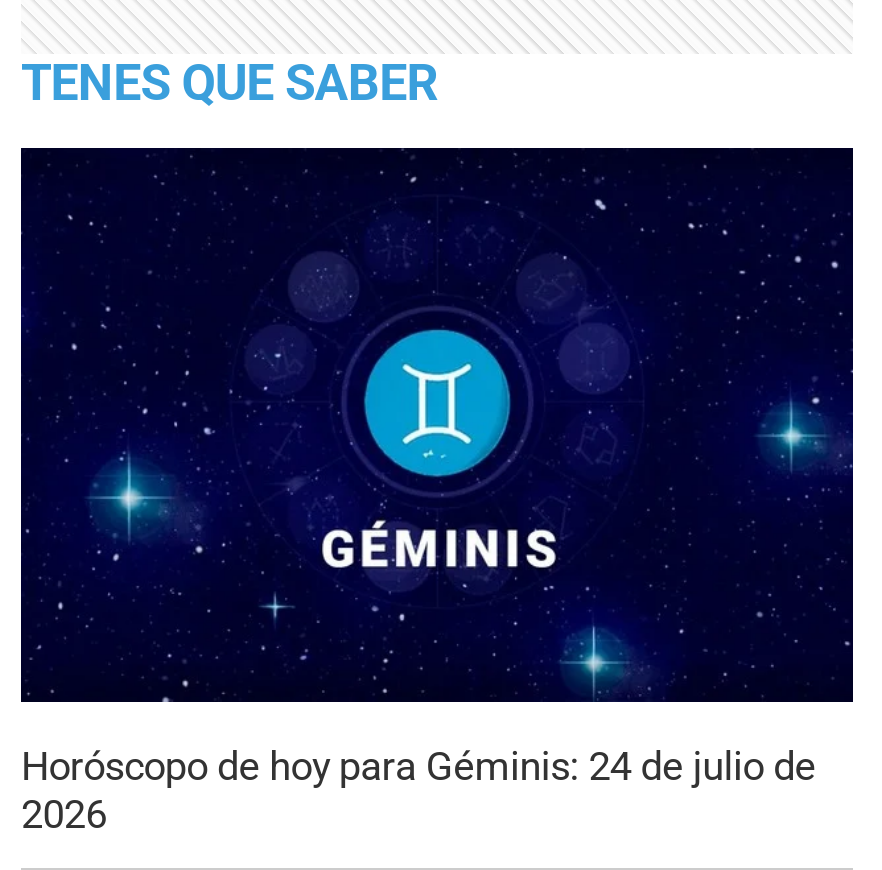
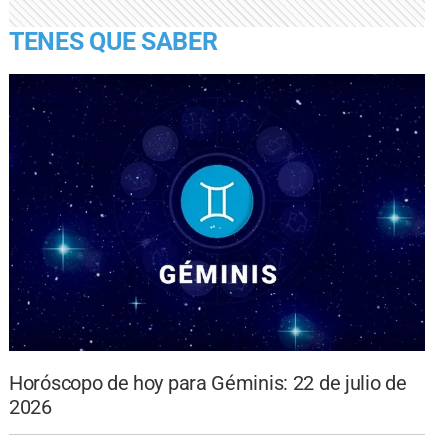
- Horóscopo de hoy para Géminis: 24 de julio de
+ Horóscopo de hoy para Géminis: 22 de julio de
